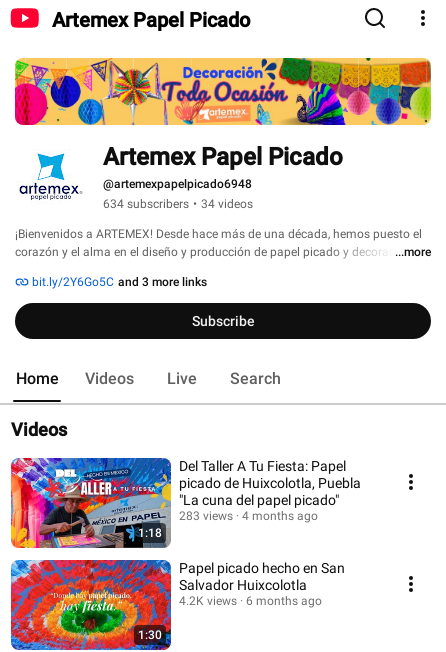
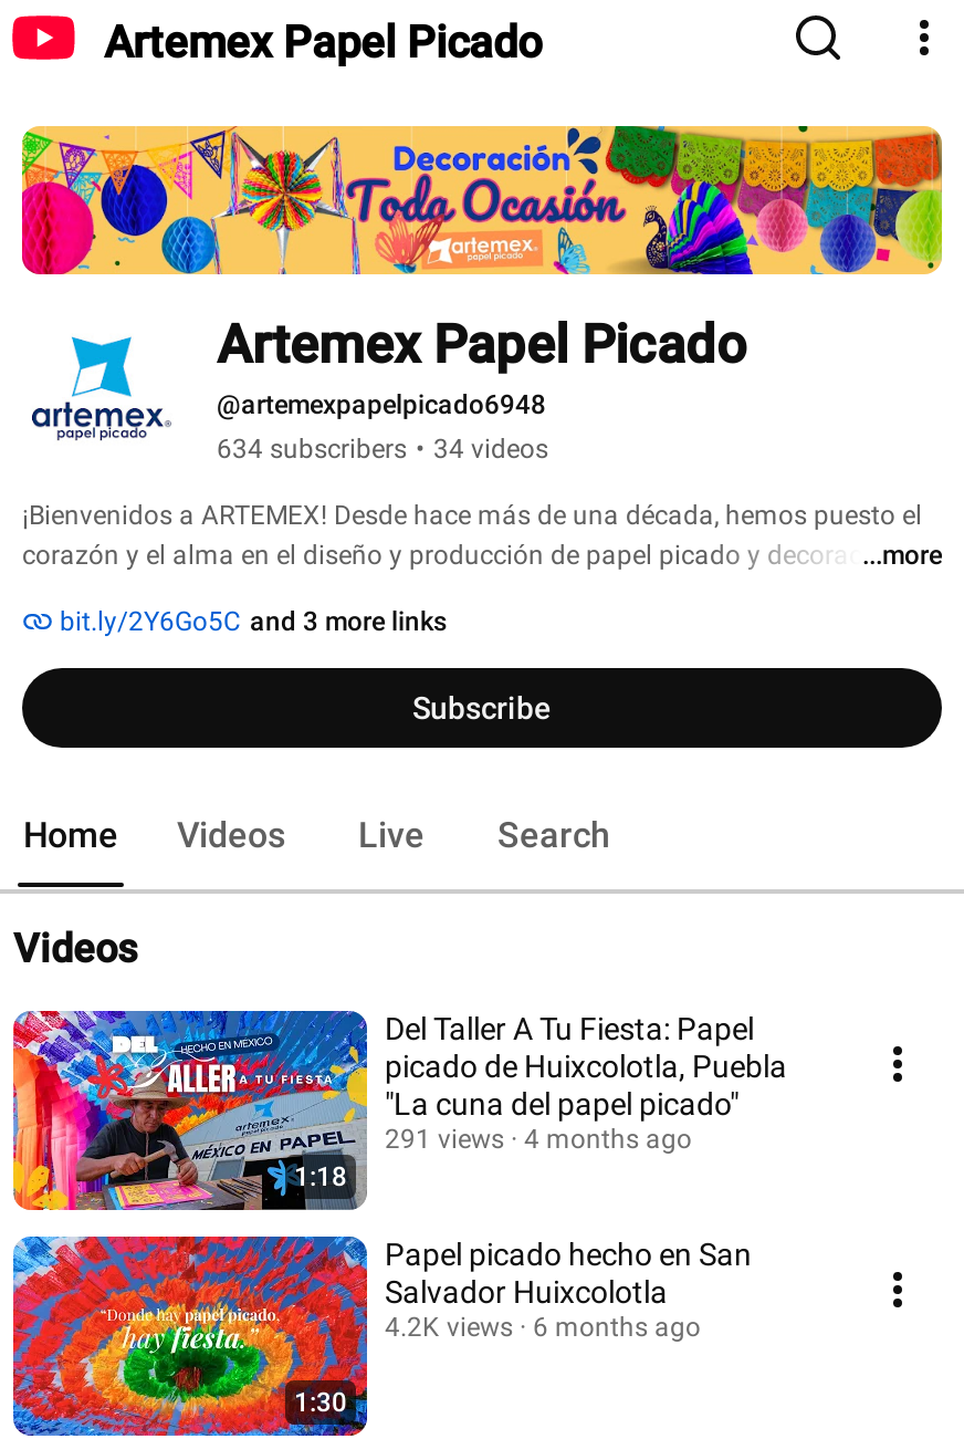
- 283 views 4 months ago
+ 291 views 4 months ago
